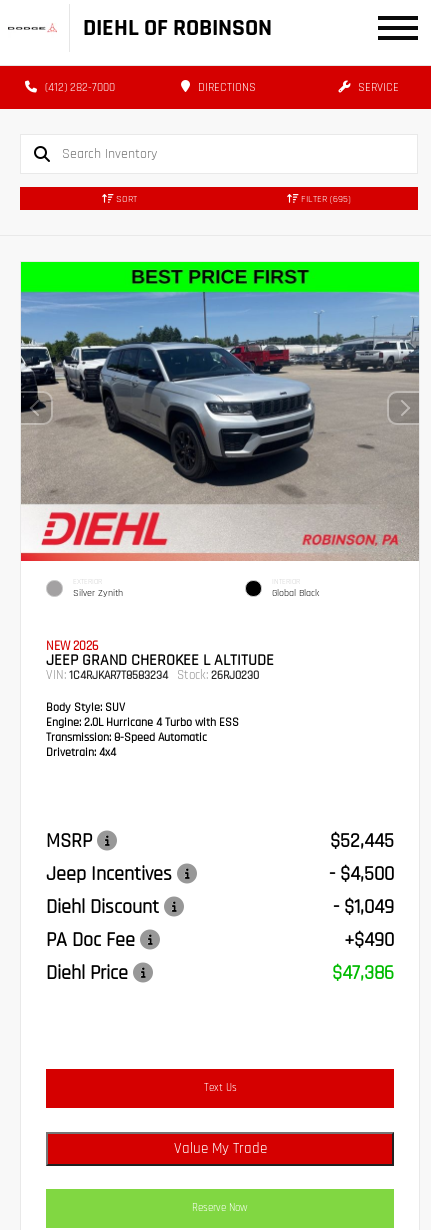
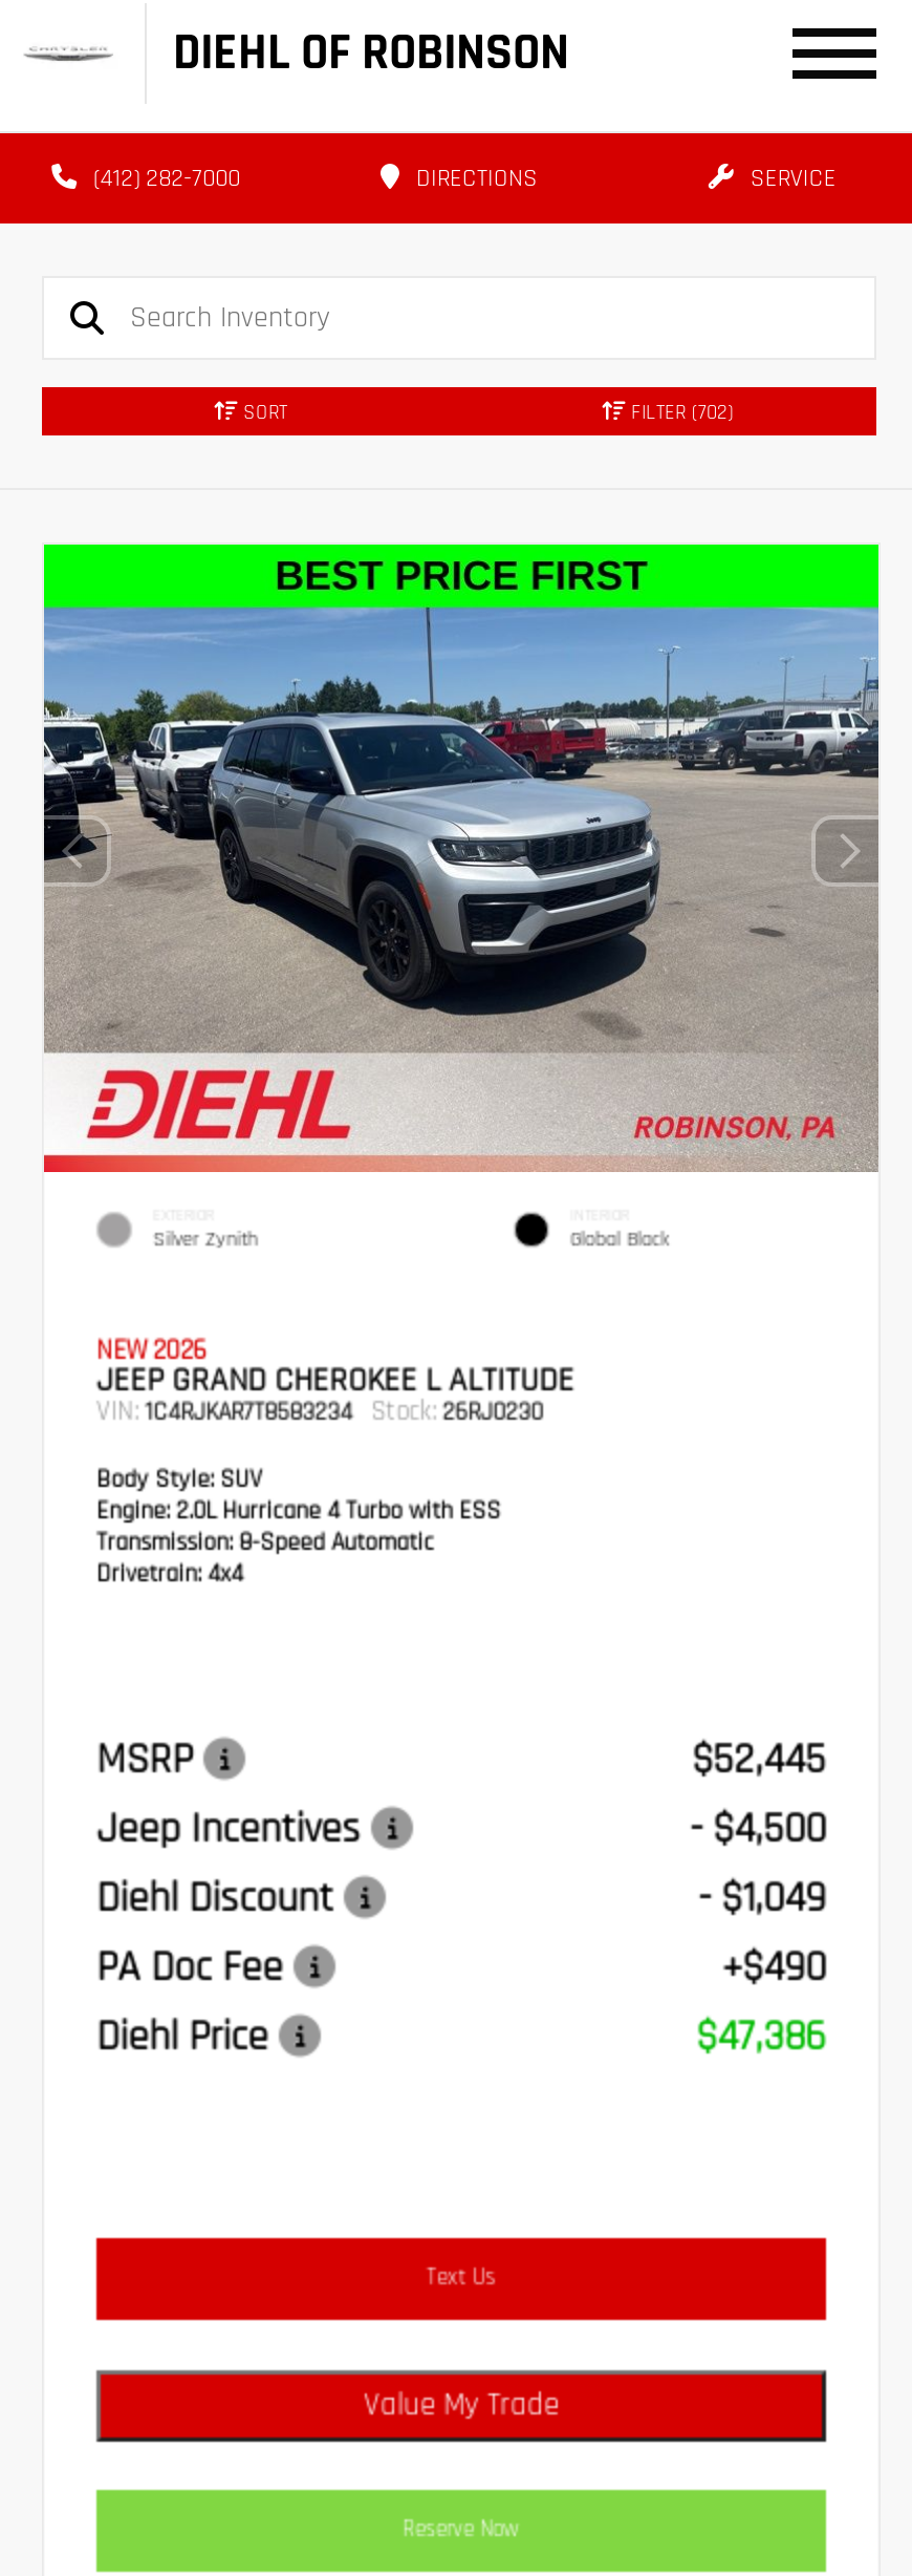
- FILTER (695)
+ FILTER (702)
